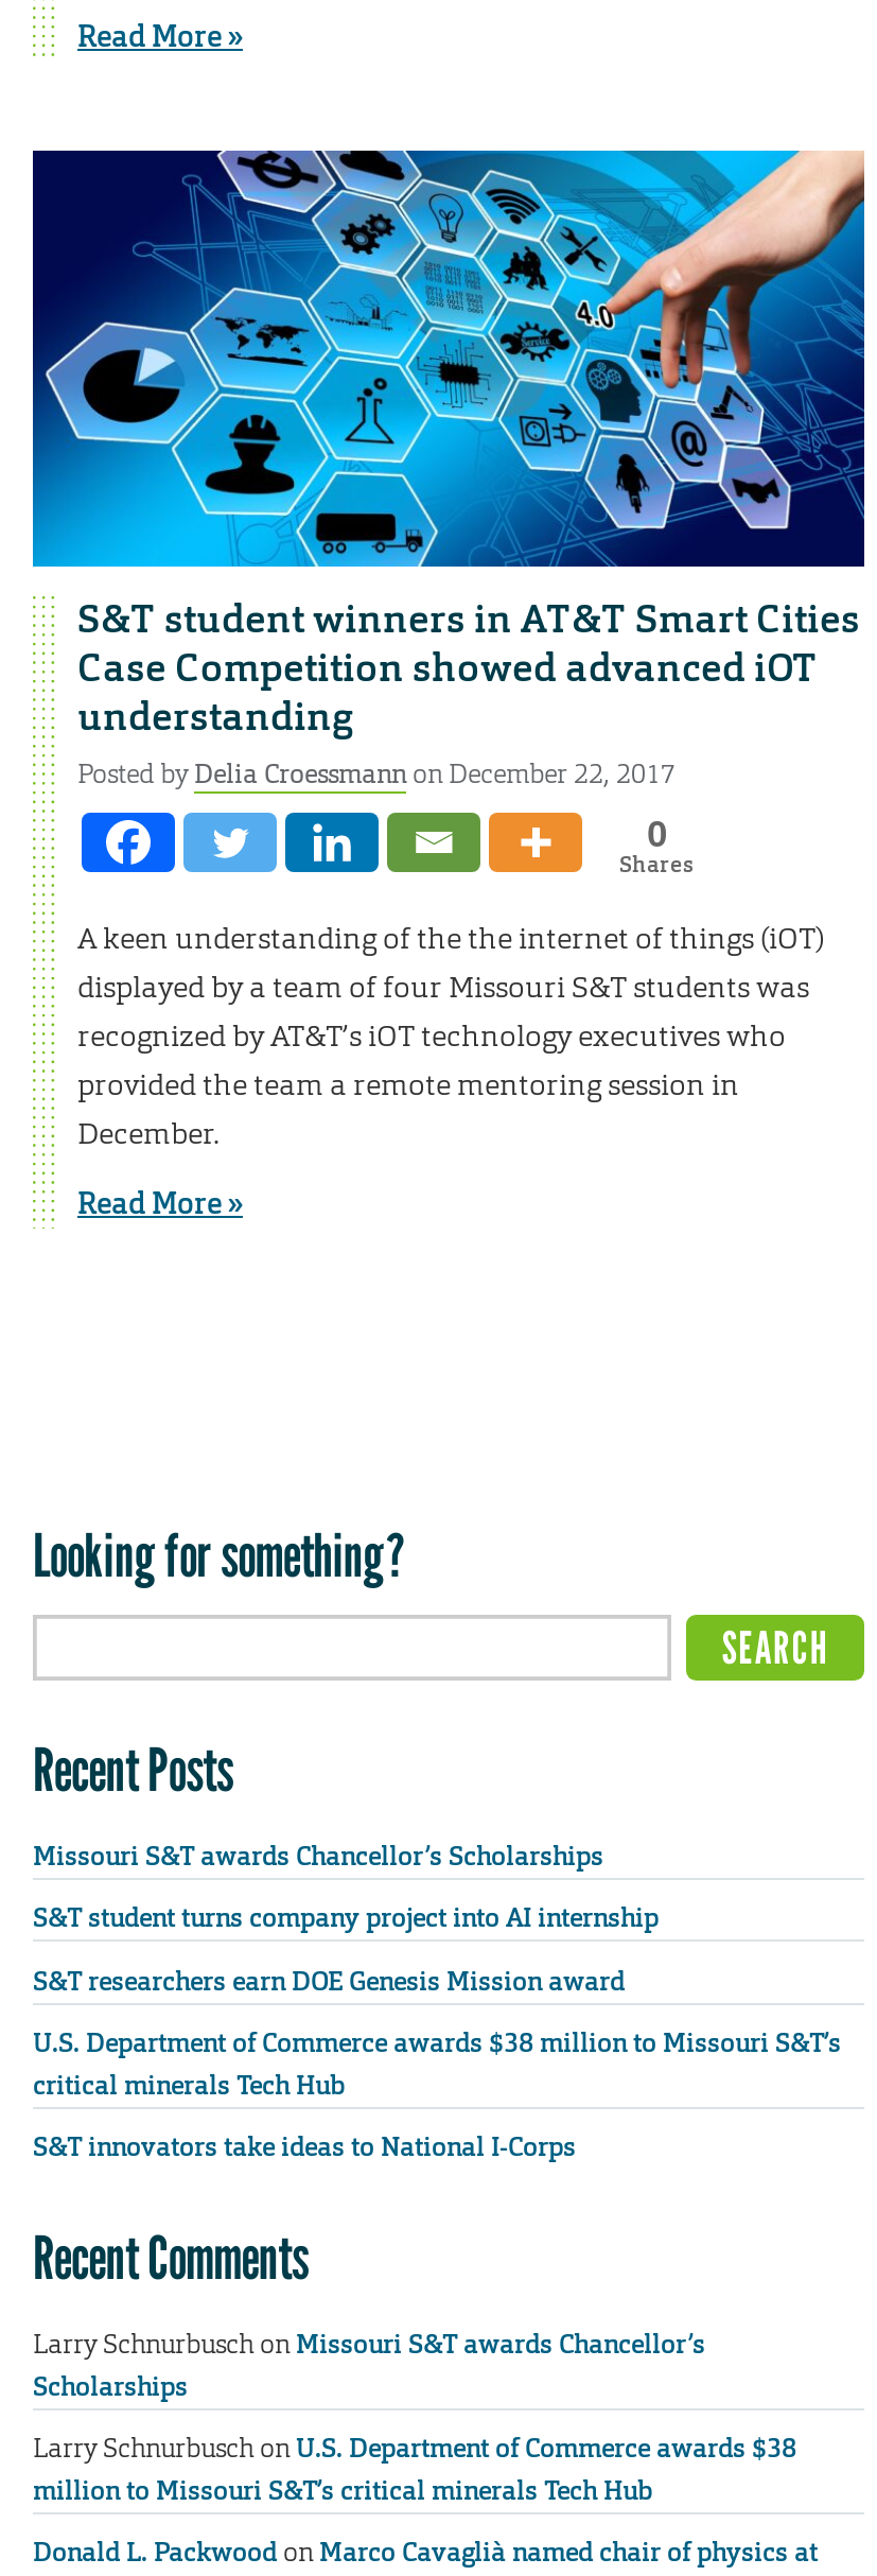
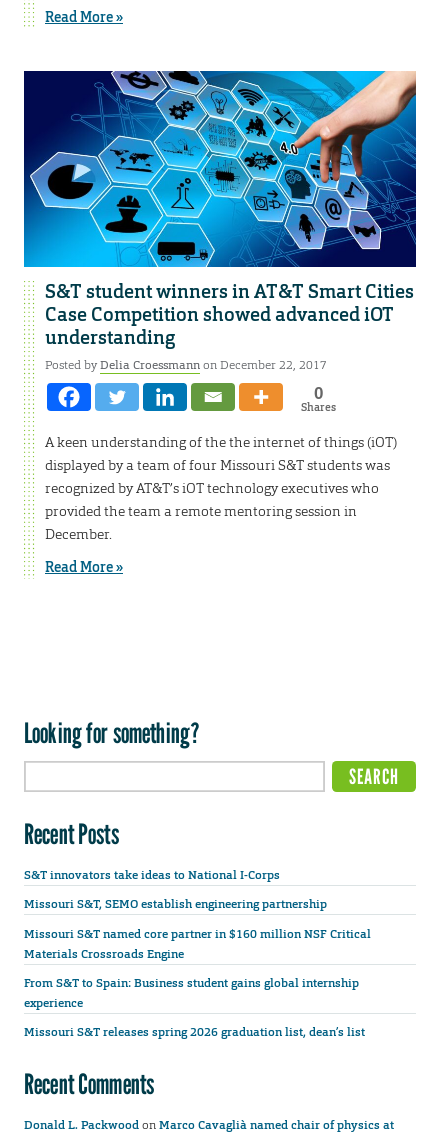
- Missouri S&T awards Chancellor’s Scholarships
- S&T student turns company project into AI internship
- S&T researchers earn DOE Genesis Mission award
- U.S. Department of Commerce awards $38 million to Missouri S&T’s
- critical minerals Tech Hub

moved up: S&T innovators take ideas to National I-Corps

+ Missouri S&T, SEMO establish engineering partnership
+ Missouri S&T named core partner in $160 million NSF Critical
+ Materials Crossroads Engine
+ From S&T to Spain: Business student gains global internship
+ experience
+ Missouri S&T releases spring 2026 graduation list, dean’s list

moved down: Recent Comments

- Larry Schnurbusch on Missouri S&T awards Chancellor’s
- Scholarships
- Larry Schnurbusch on U.S. Department of Commerce awards $38
- million to Missouri S&T’s critical minerals Tech Hub
